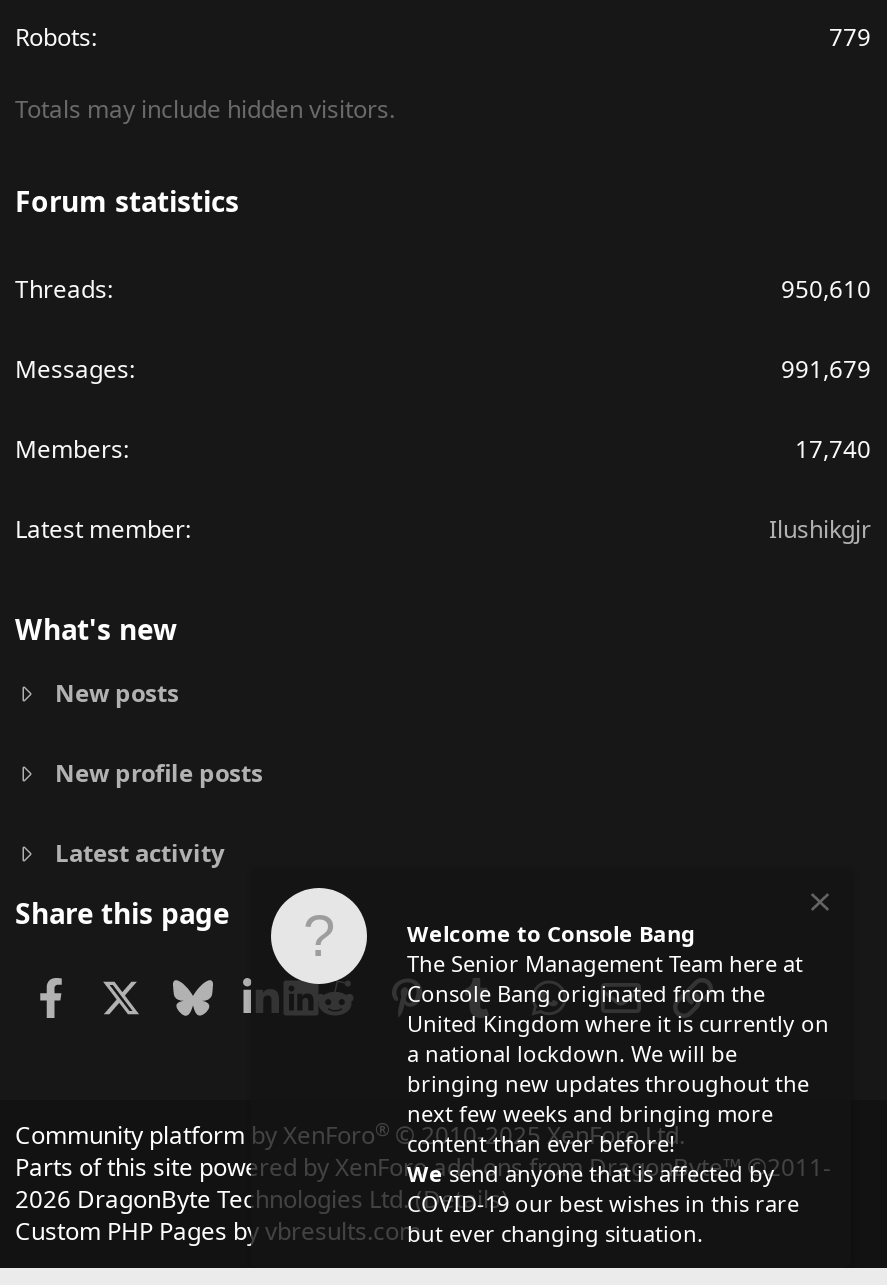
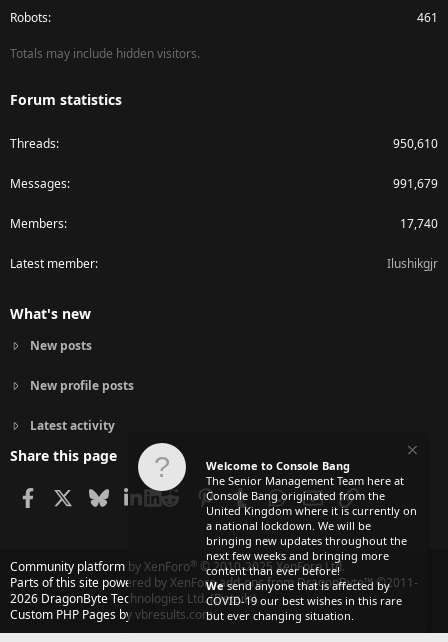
- 779
+ 461
